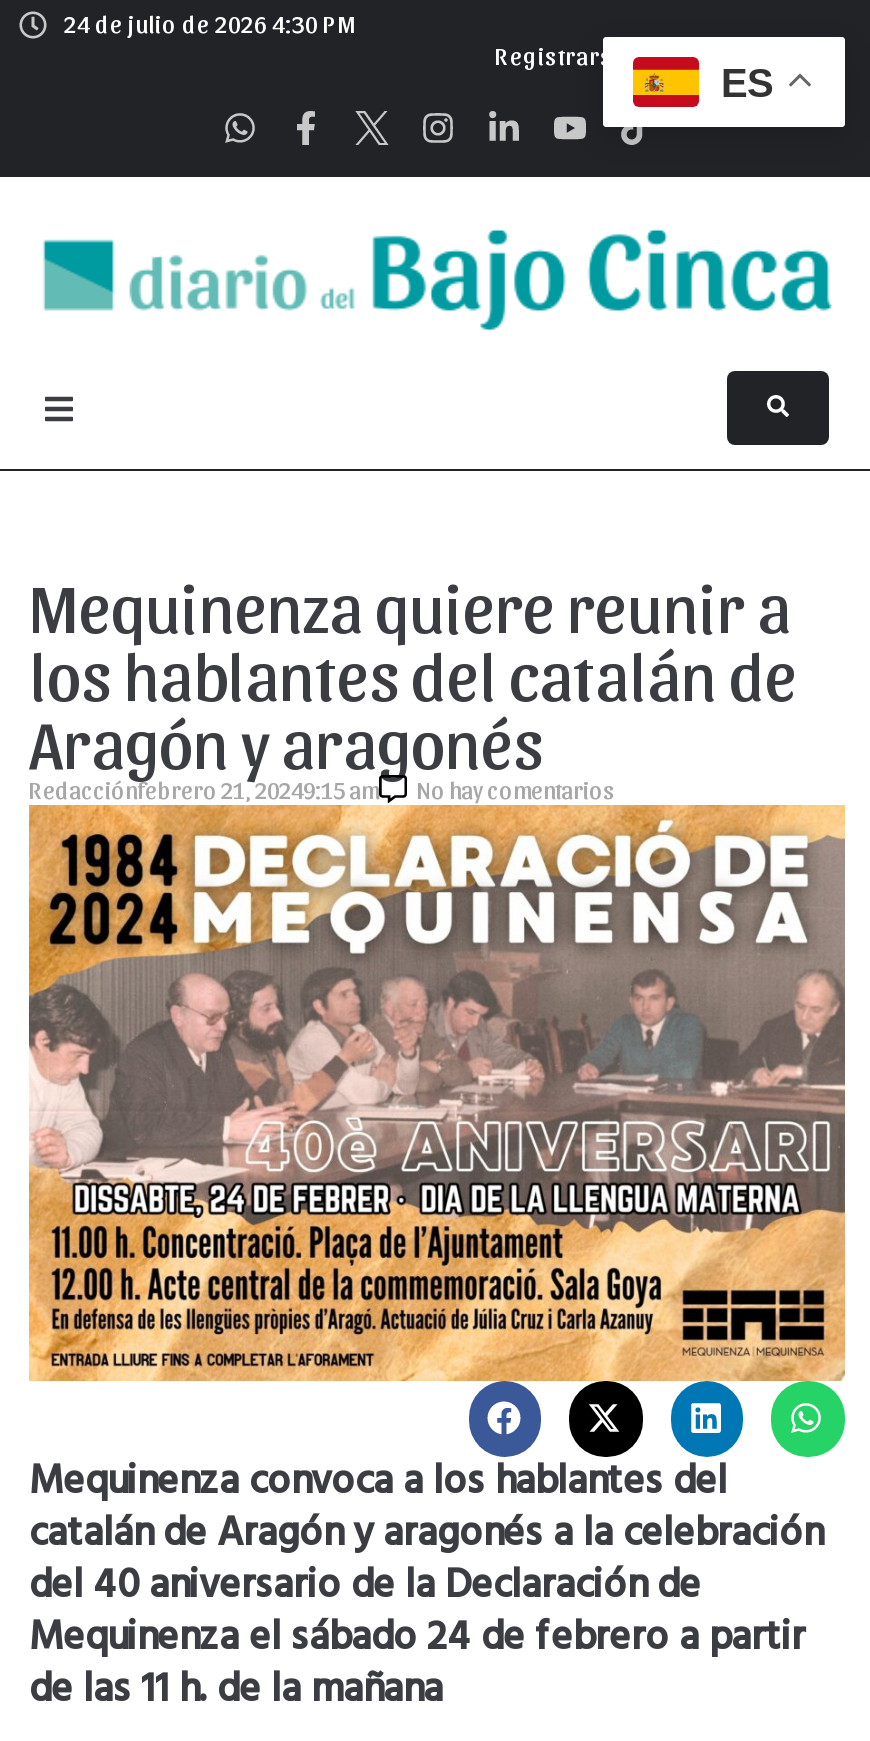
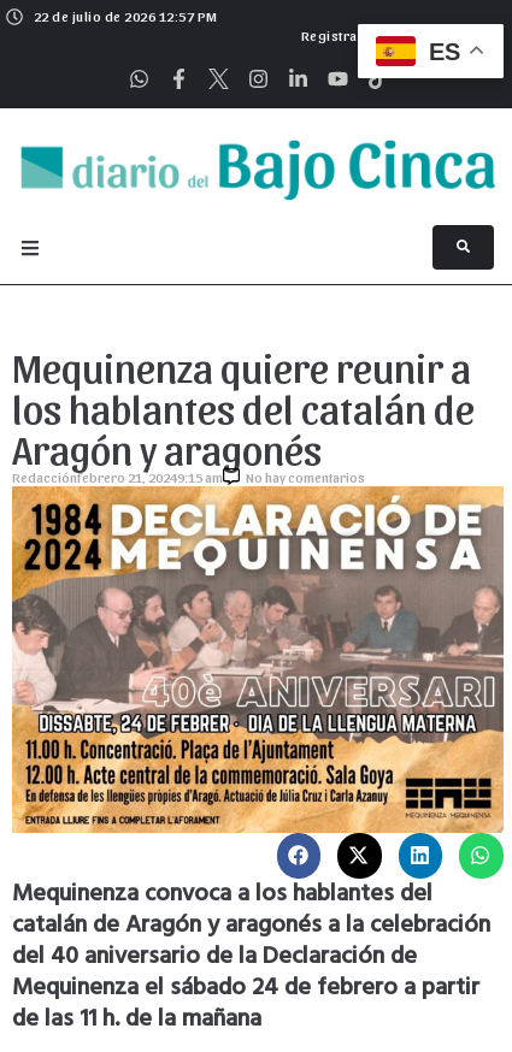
- 24 de julio de 2026 4:30 PM
+ 22 de julio de 2026 12:57 PM
